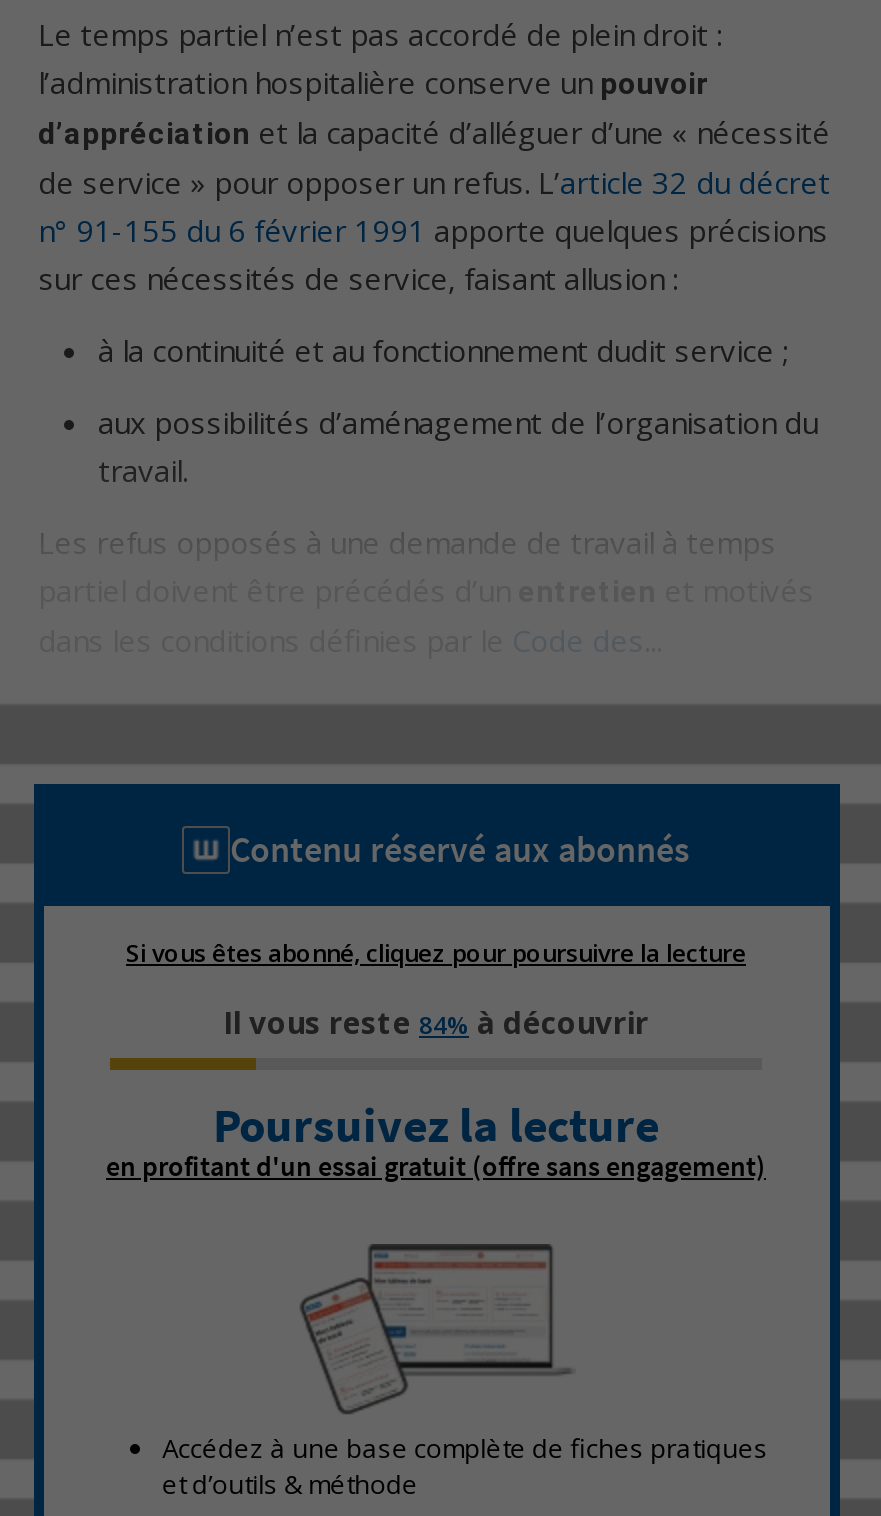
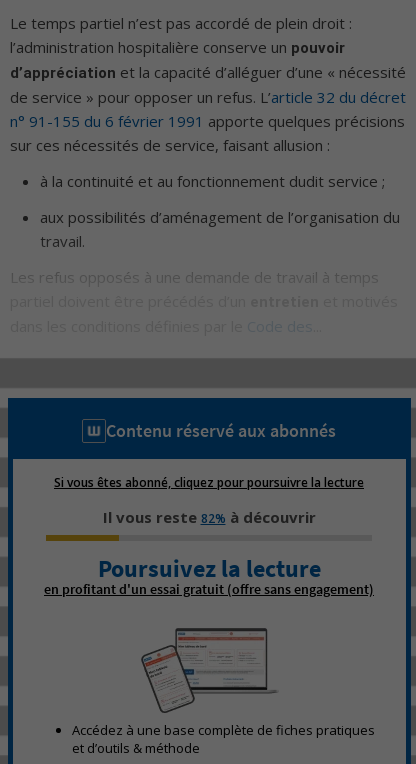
- Il vous reste 84% à découvrir
+ Il vous reste 82% à découvrir
